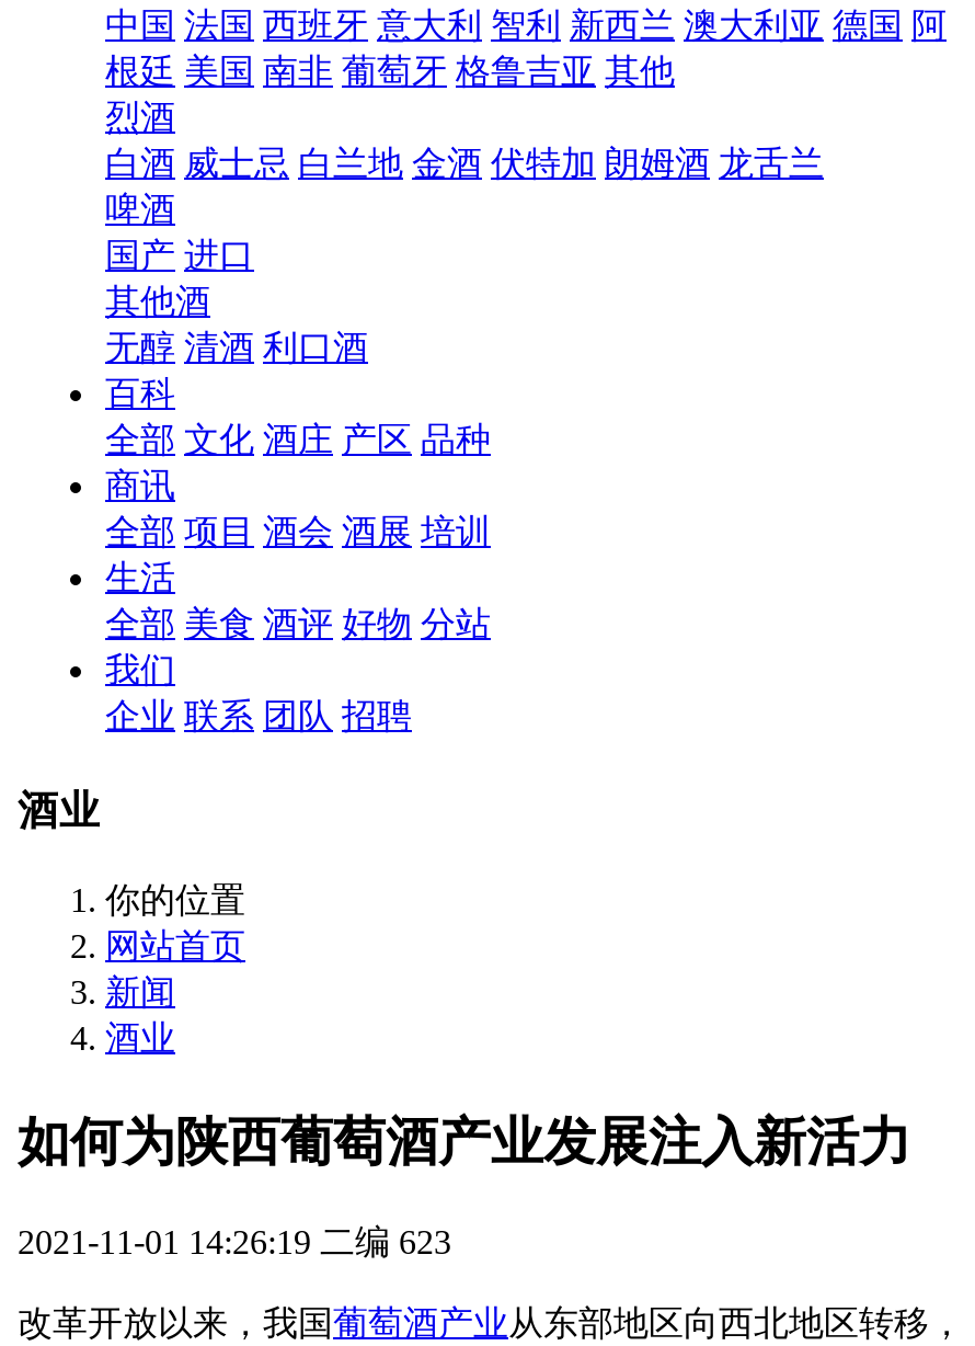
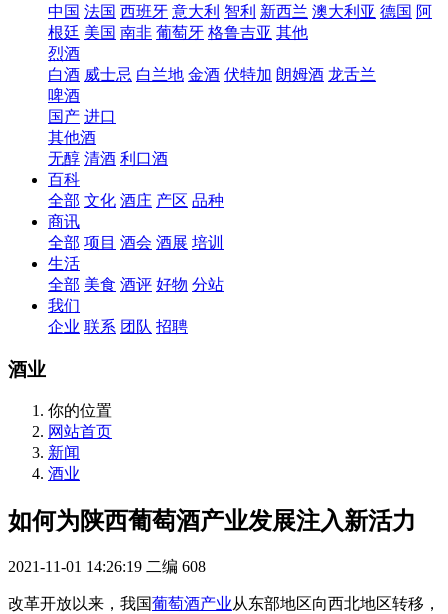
- 2021-11-01 14:26:19 二编 623
+ 2021-11-01 14:26:19 二编 608
